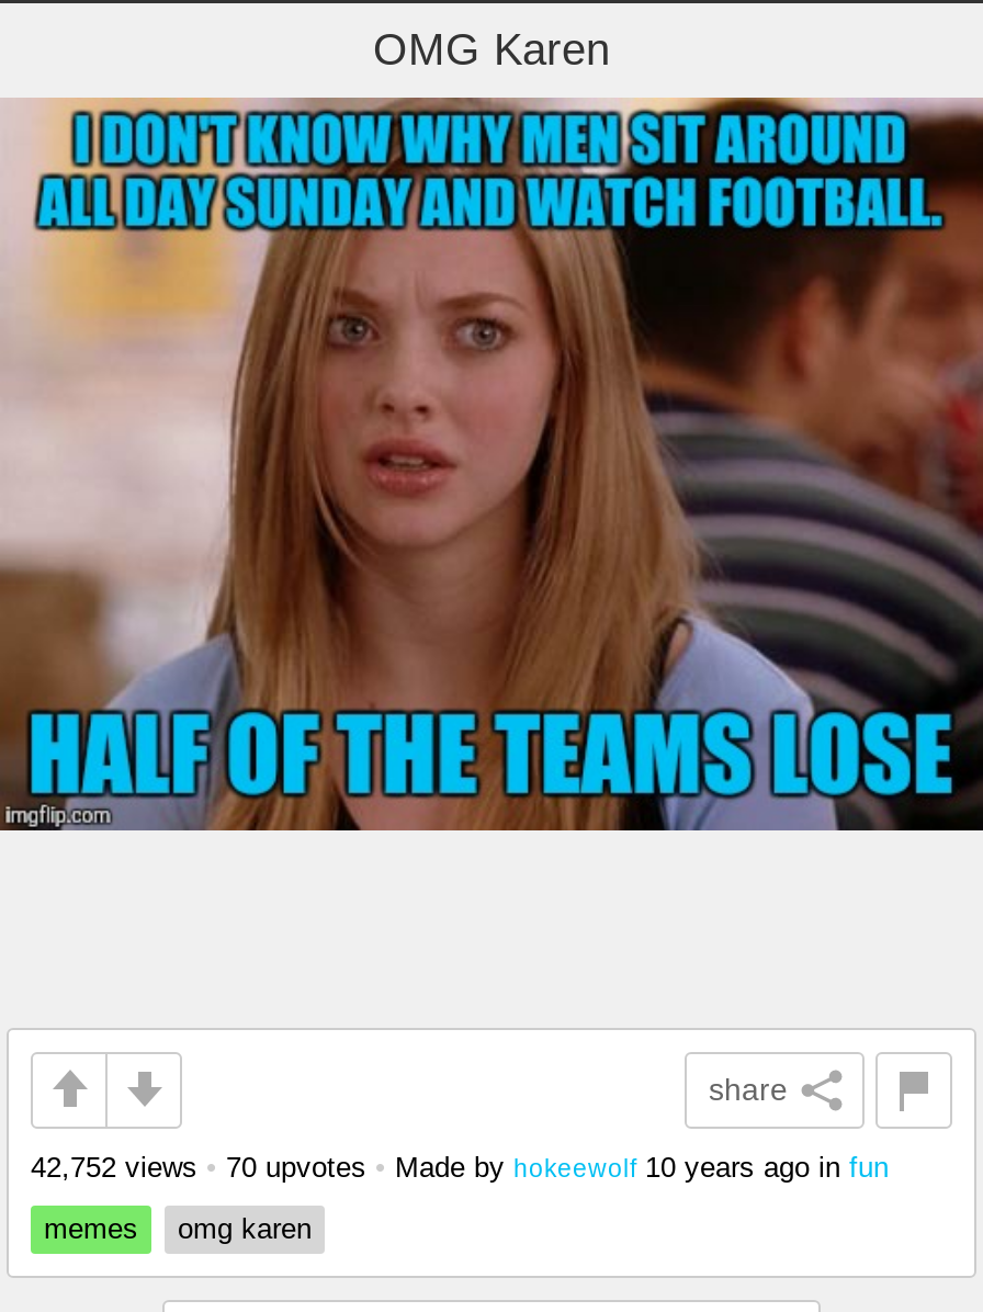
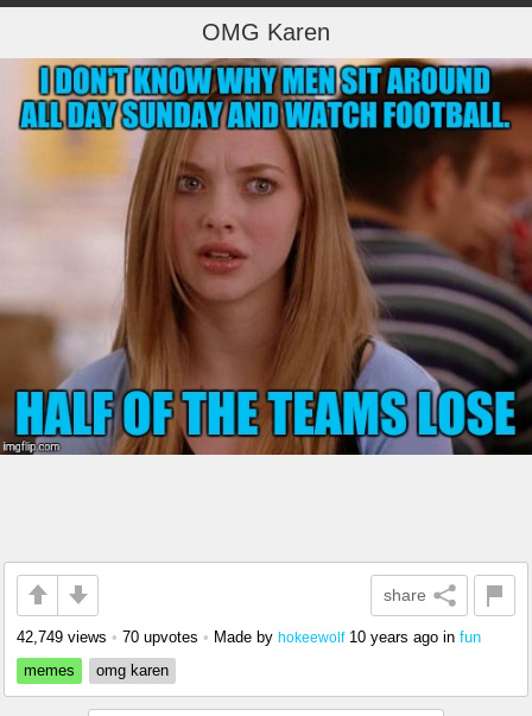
- 42,752 views • 70 upvotes • Made by hokeewolf 10 years ago in fun
+ 42,749 views • 70 upvotes • Made by hokeewolf 10 years ago in fun
